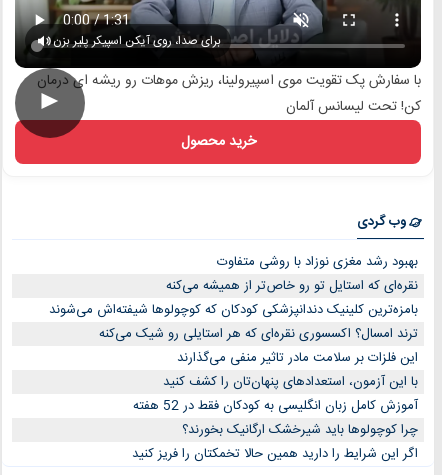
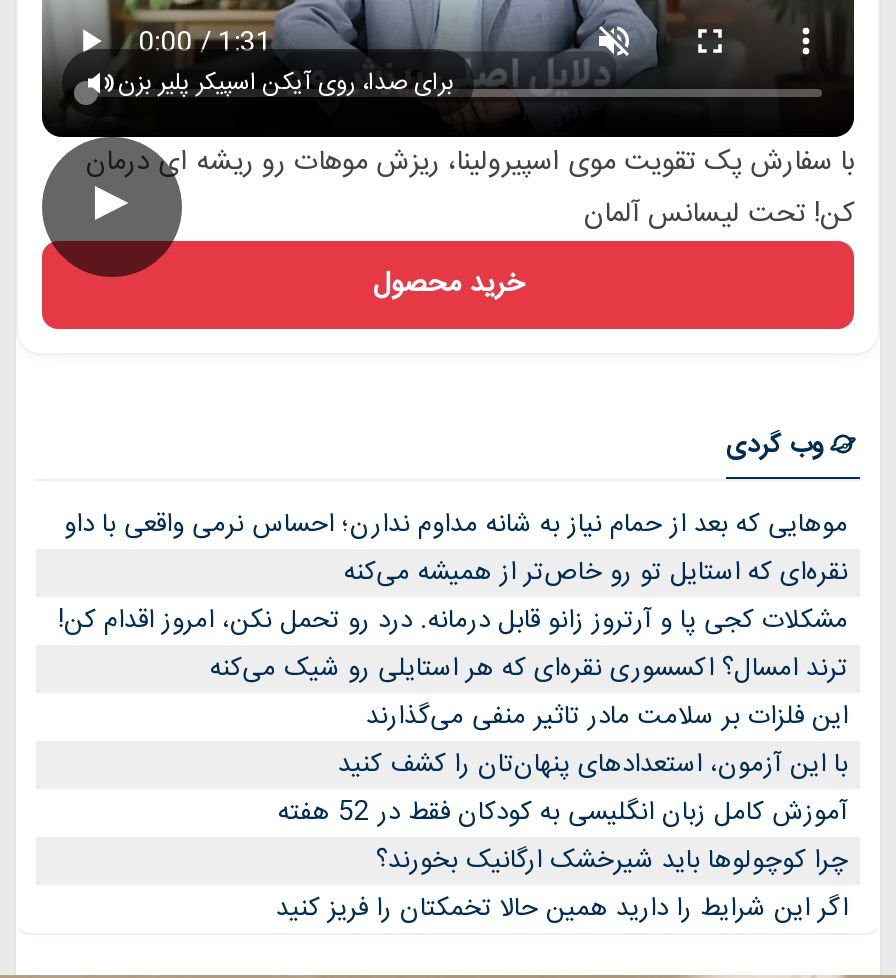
- بهبود رشد مغزی نوزاد با روشی متفاوت
+ موهایی که بعد از حمام نیاز به شانه مداوم ندارن؛ احساس نرمی واقعی با داو

- بامزه‌ترین کلینیک دندانپزشکی کودکان که کوچولوها شیفته‌اش می‌شوند
+ مشکلات کجی پا و آرتروز زانو قابل درمانه. درد رو تحمل نکن، امروز اقدام کن!
